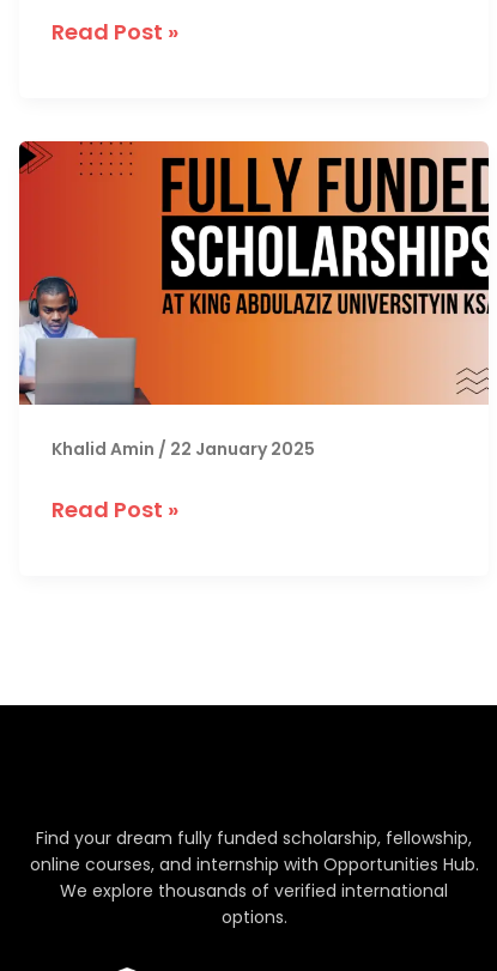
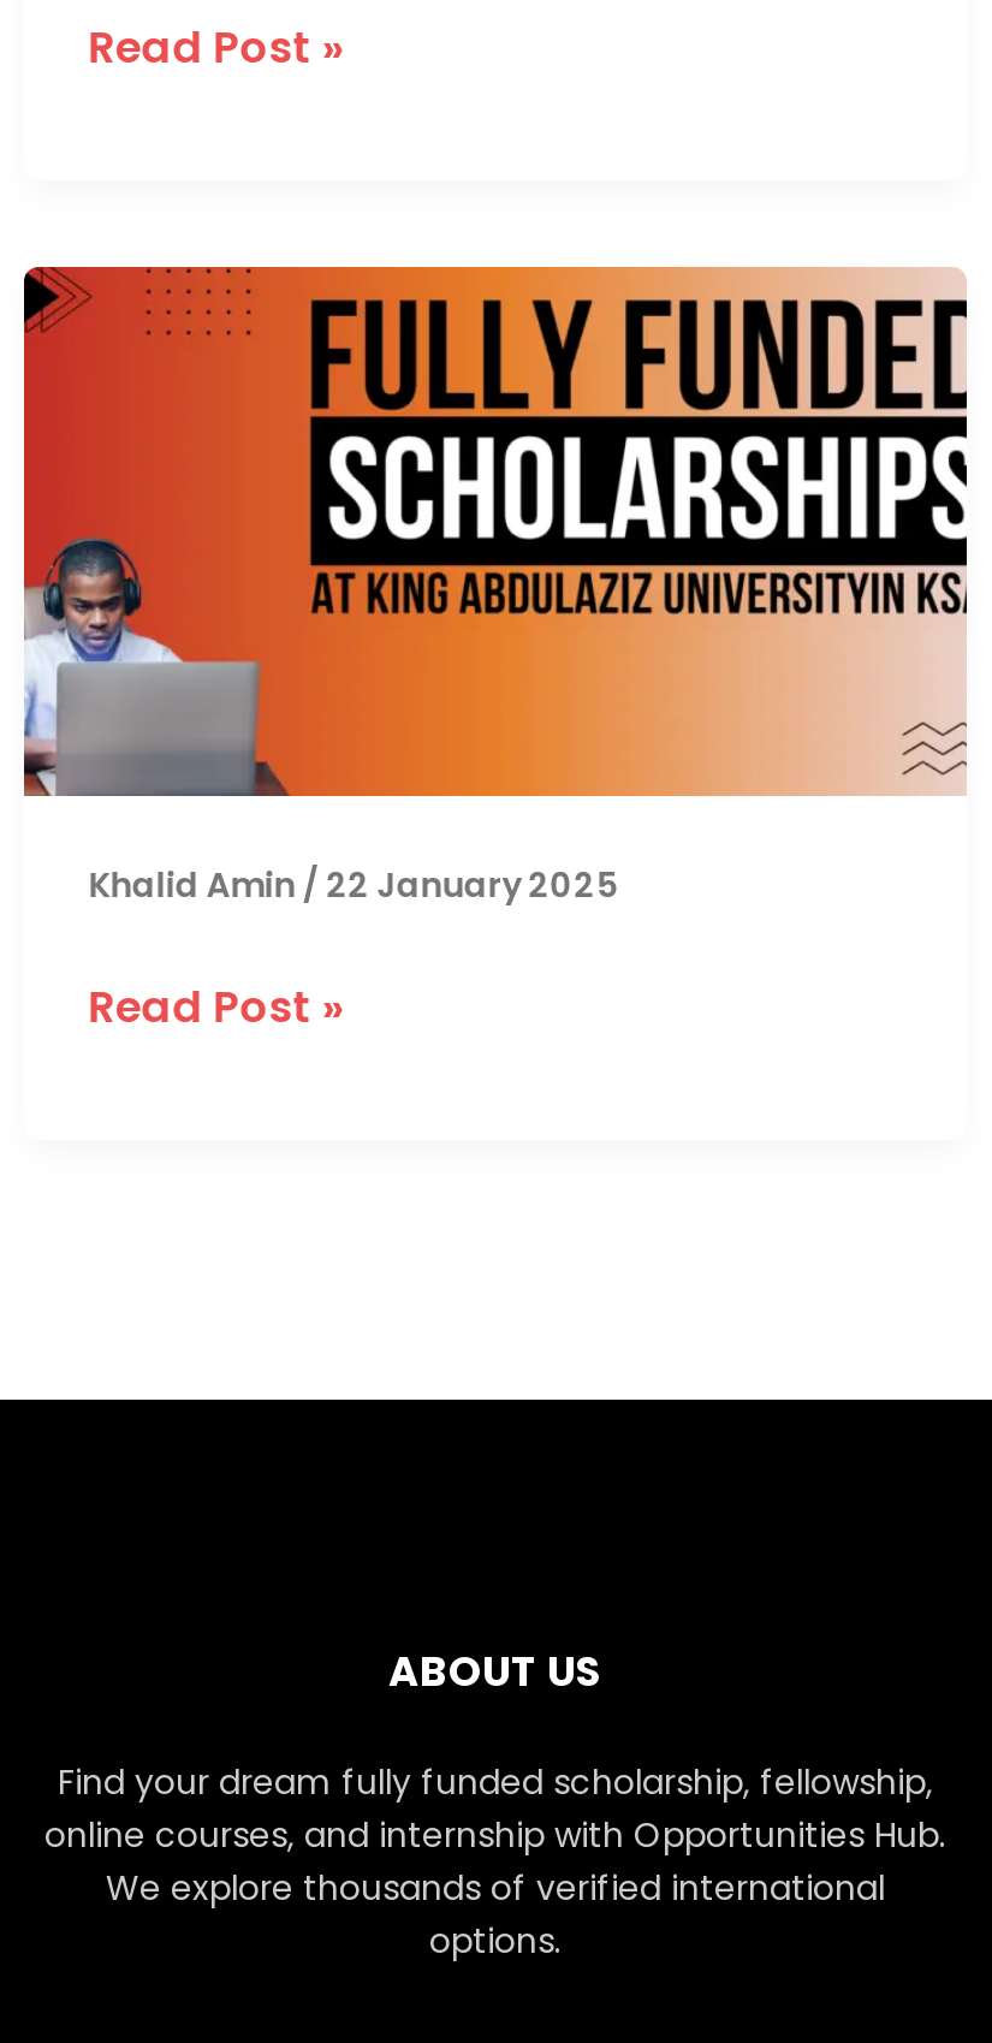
+ ABOUT US
